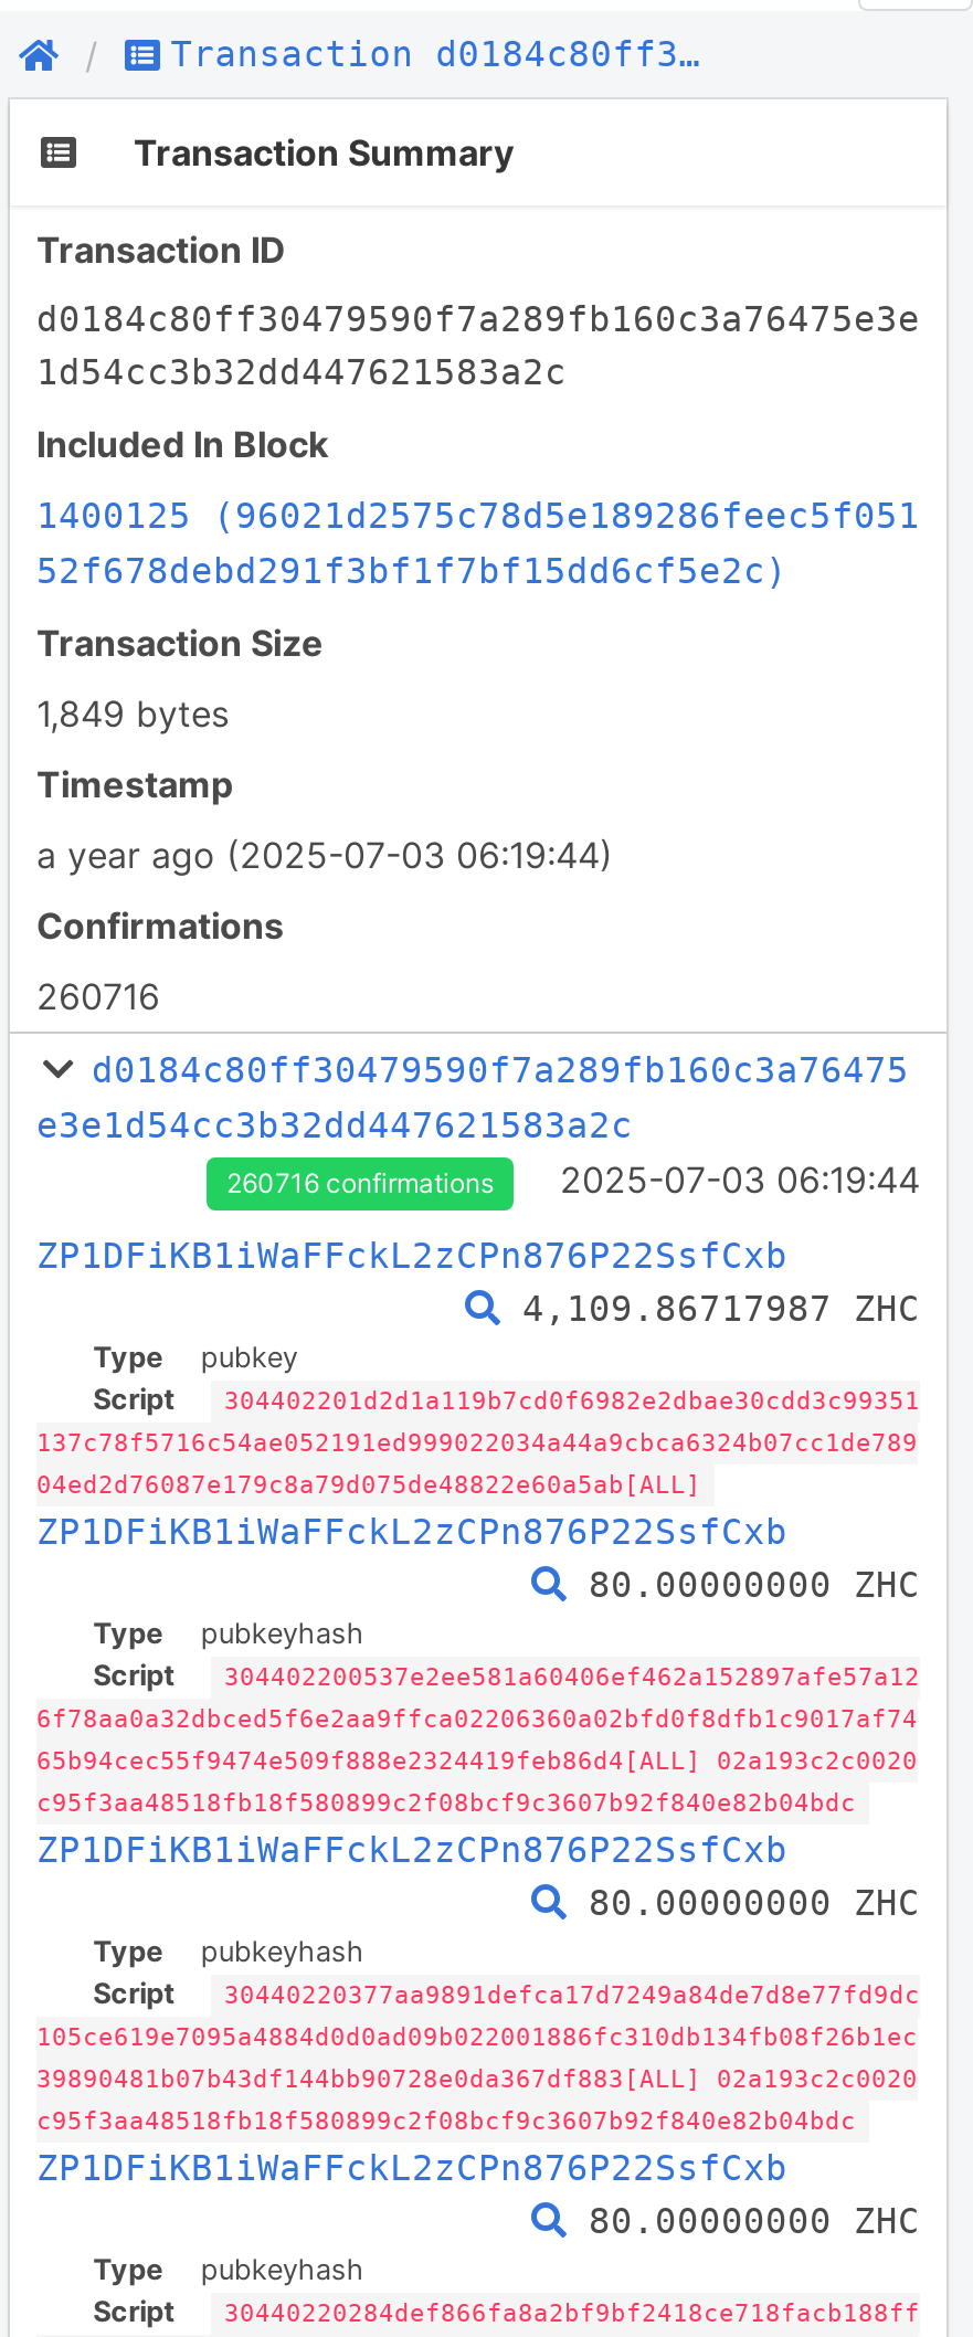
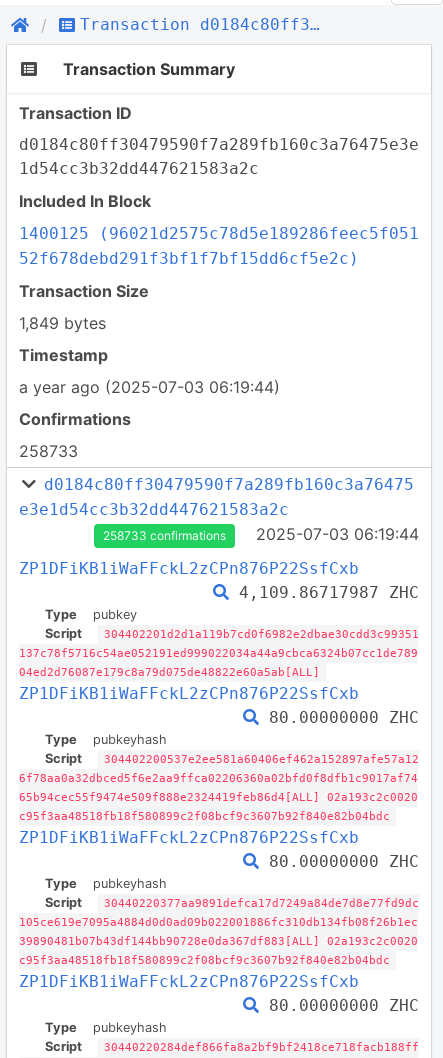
- 260716
+ 258733

- 260716 confirmations
+ 258733 confirmations
